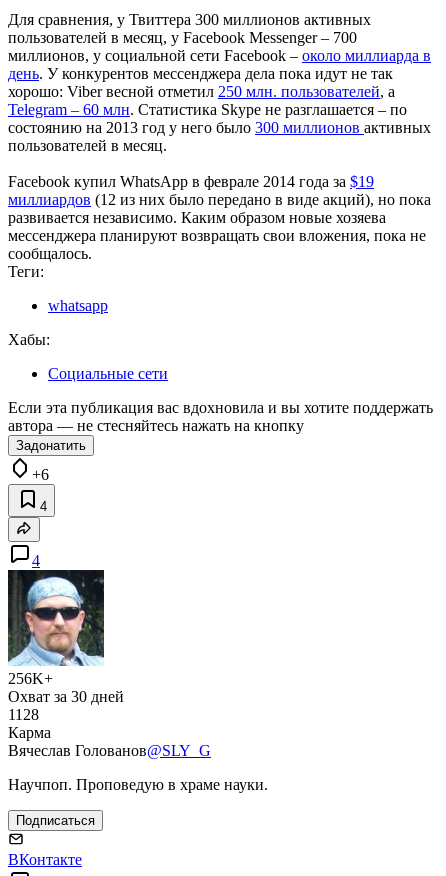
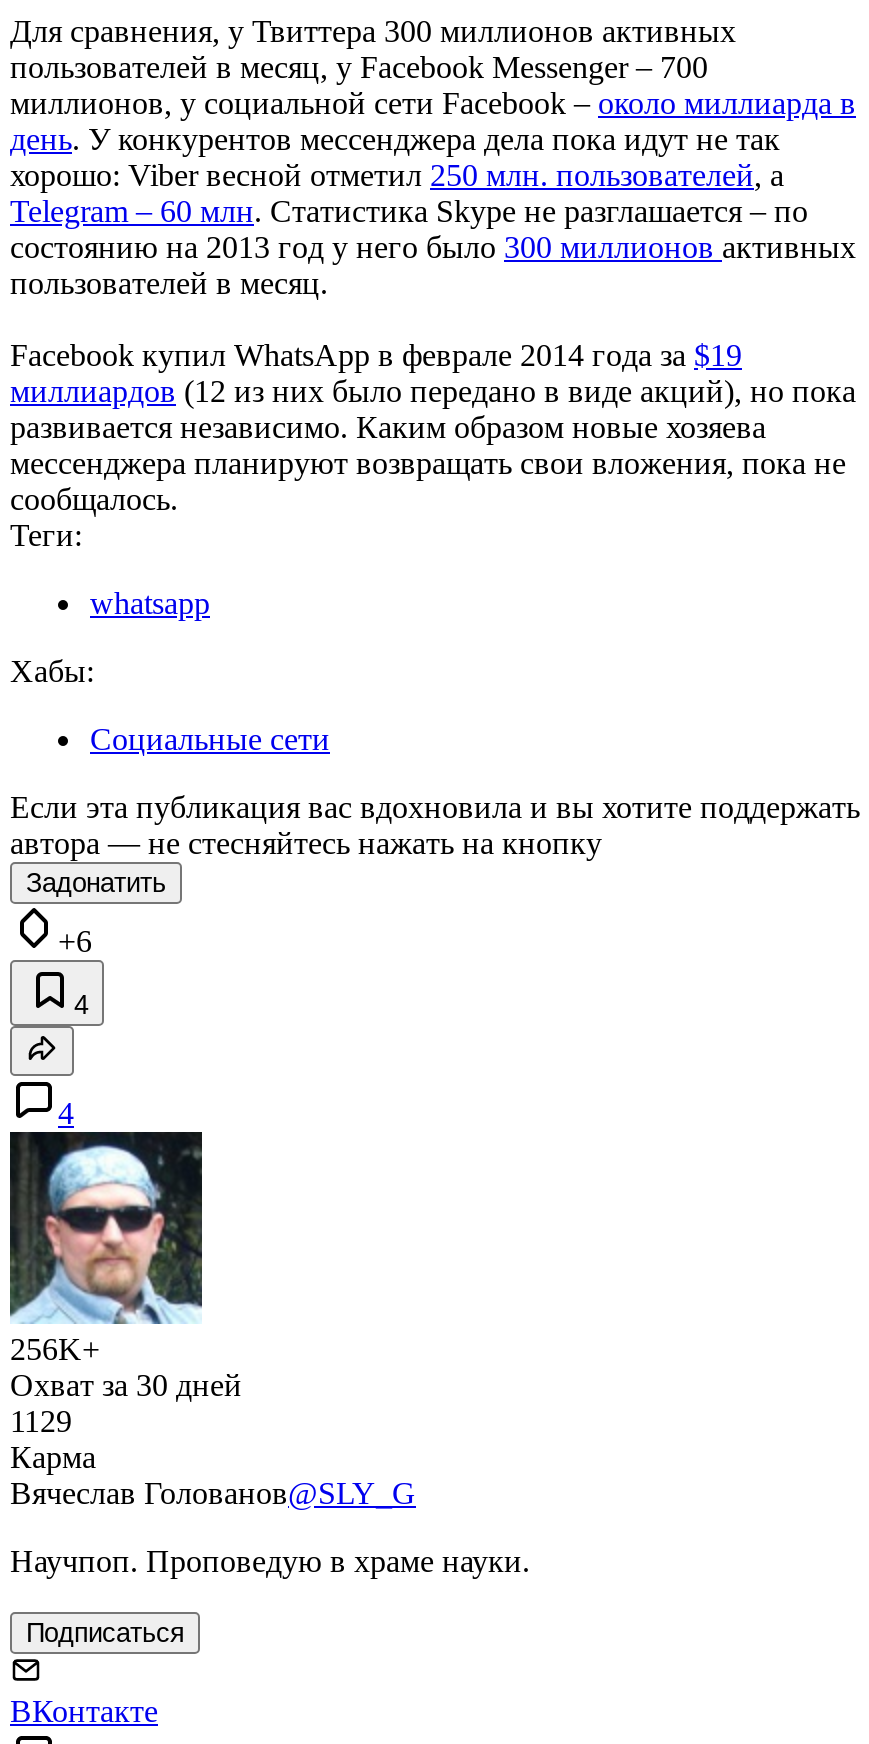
- 1128
+ 1129
